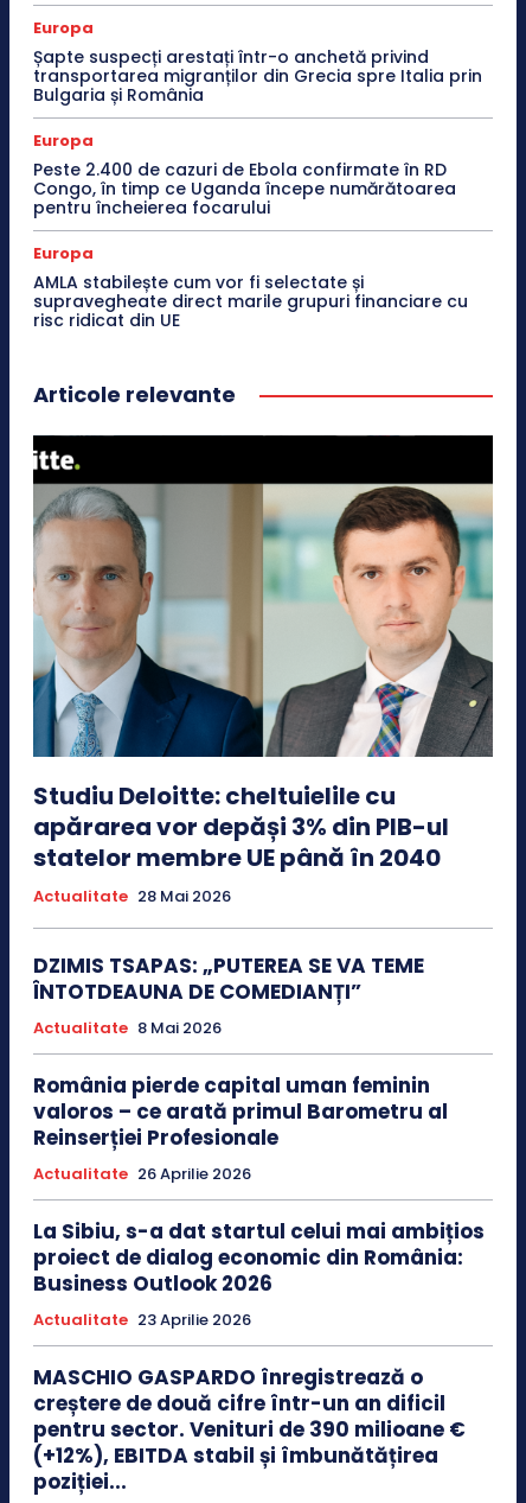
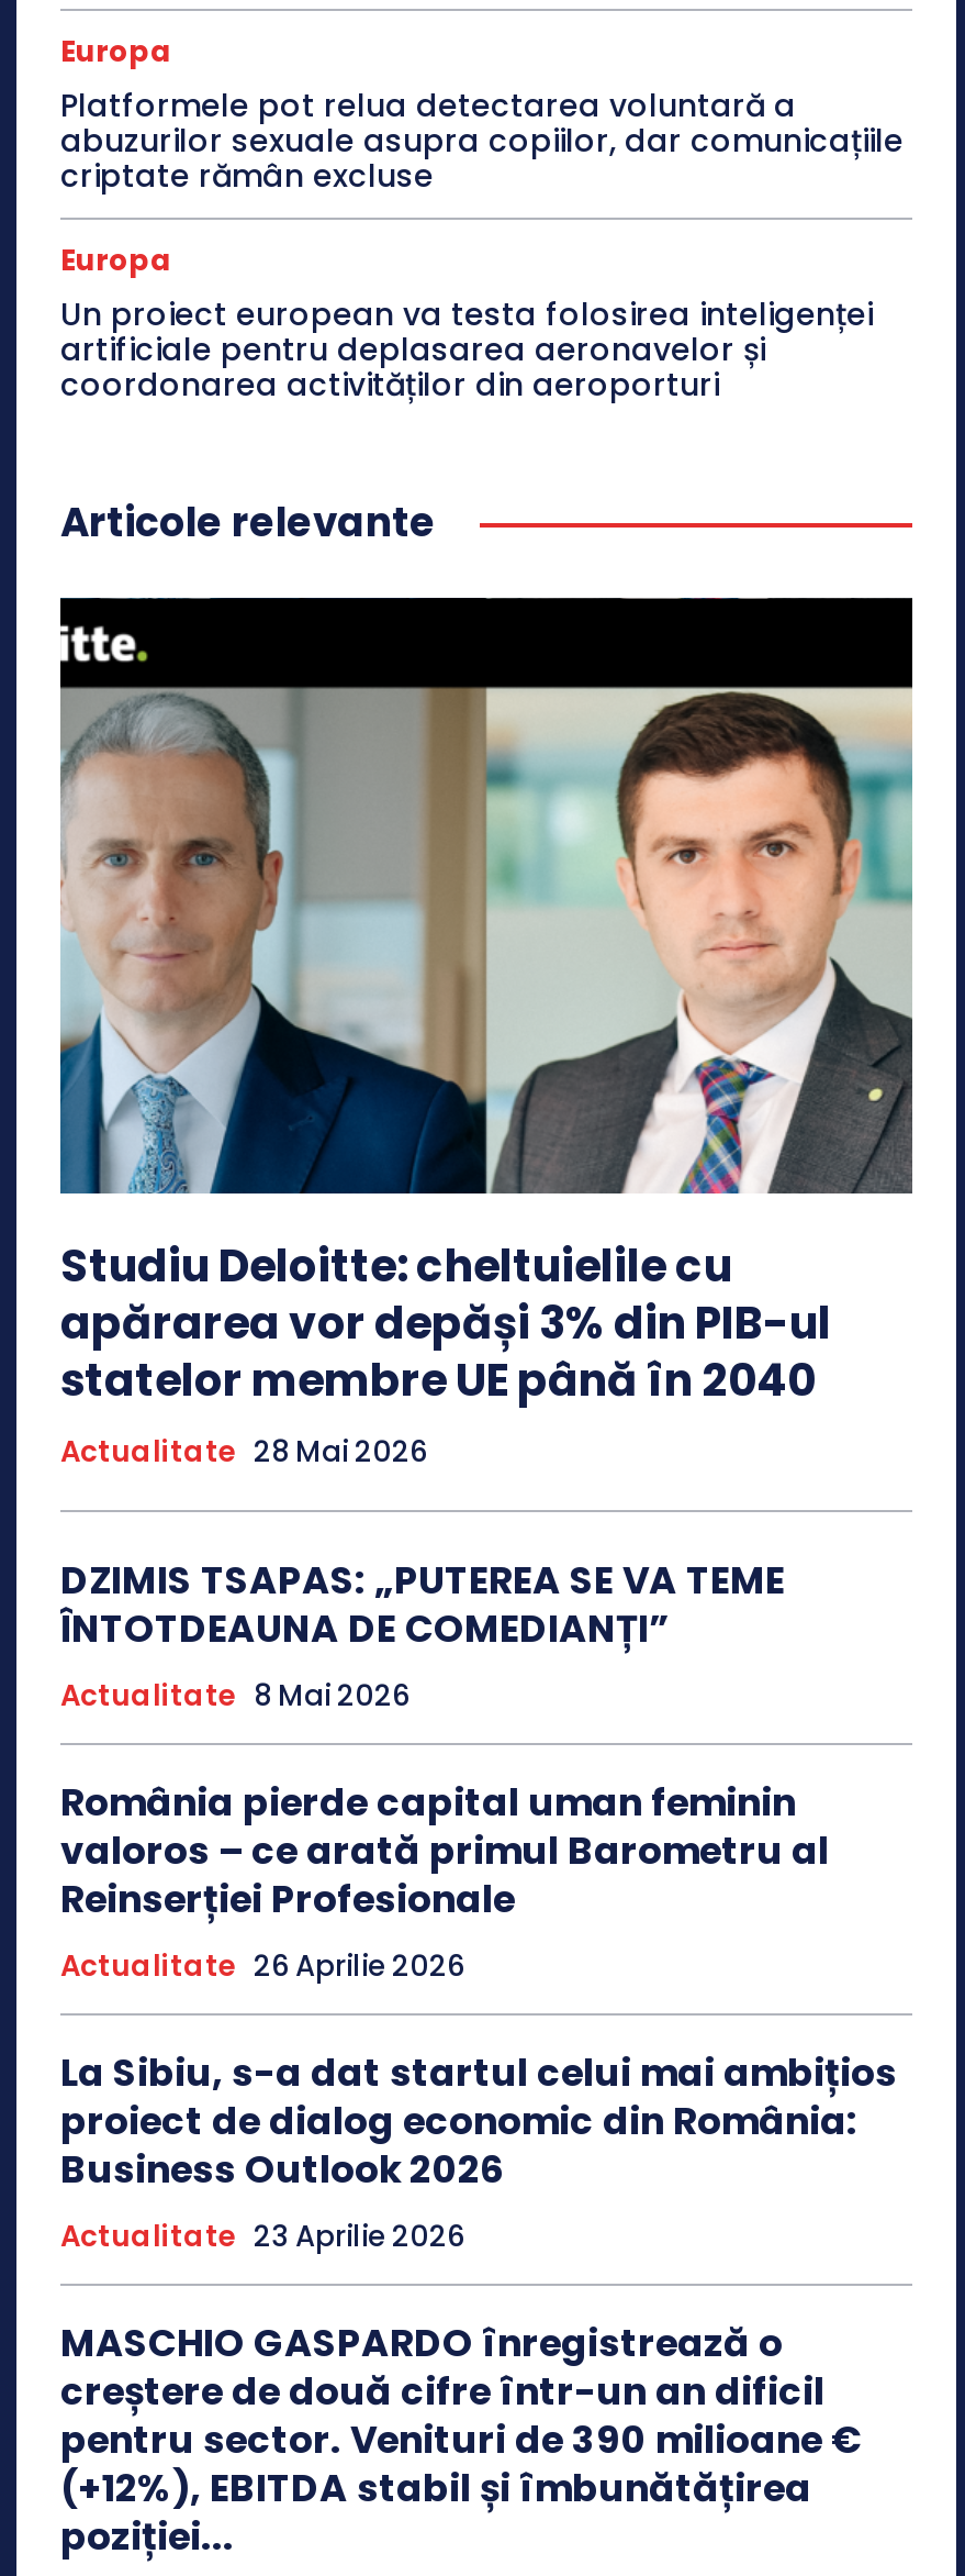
- Șapte suspecți arestați într-o anchetă privind
- transportarea migranților din Grecia spre Italia prin
- Bulgaria și România
+ Platformele pot relua detectarea voluntară a
+ abuzurilor sexuale asupra copiilor, dar comunicațiile
+ criptate rămân excluse

- Peste 2.400 de cazuri de Ebola confirmate în RD
- Congo, în timp ce Uganda începe numărătoarea
- pentru încheierea focarului
- Europa
- AMLA stabilește cum vor fi selectate și
- supravegheate direct marile grupuri financiare cu
- risc ridicat din UE
+ Un proiect european va testa folosirea inteligenței
+ artificiale pentru deplasarea aeronavelor și
+ coordonarea activităților din aeroporturi
